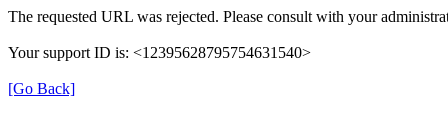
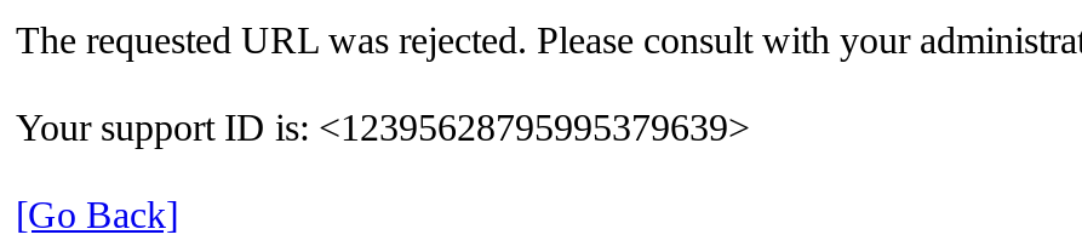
- Your support ID is: <12395628795754631540>
+ Your support ID is: <12395628795995379639>
